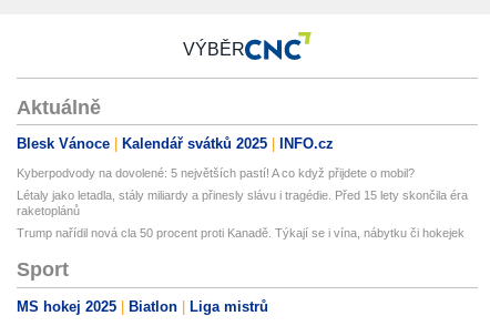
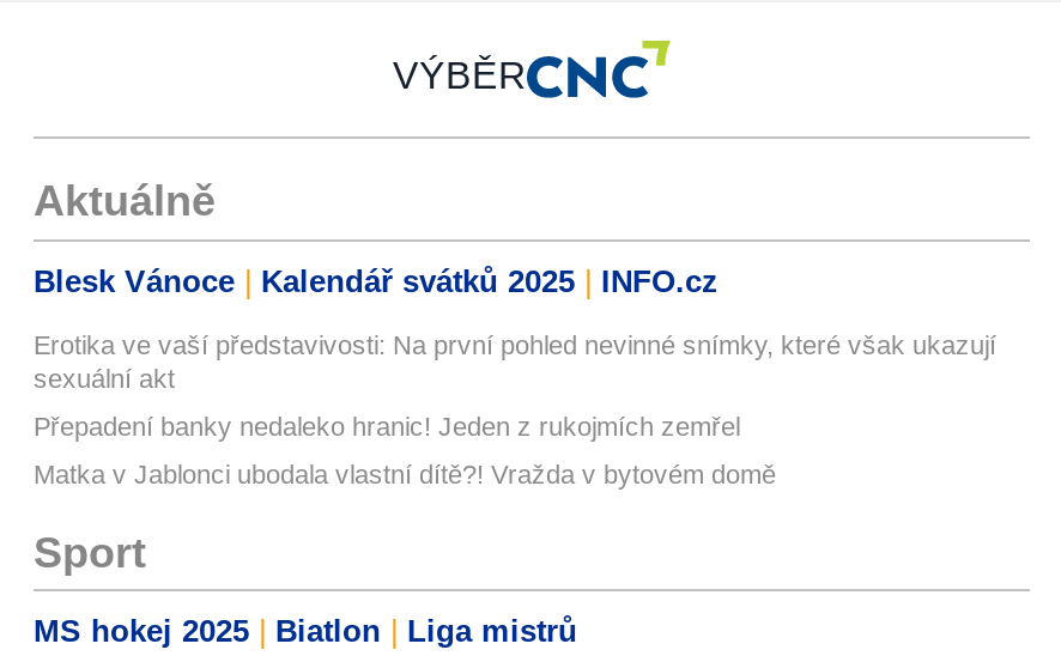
- Kyberpodvody na dovolené: 5 největších pastí! A co když přijdete o mobil?
+ Erotika ve vaší představivosti: Na první pohled nevinné snímky, které však ukazují
+ sexuální akt

- Létaly jako letadla, stály miliardy a přinesly slávu i tragédie. Před 15 lety skončila éra
- raketoplánů
+ Přepadení banky nedaleko hranic! Jeden z rukojmích zemřel

- Trump nařídil nová cla 50 procent proti Kanadě. Týkají se i vína, nábytku či hokejek
+ Matka v Jablonci ubodala vlastní dítě?! Vražda v bytovém domě
